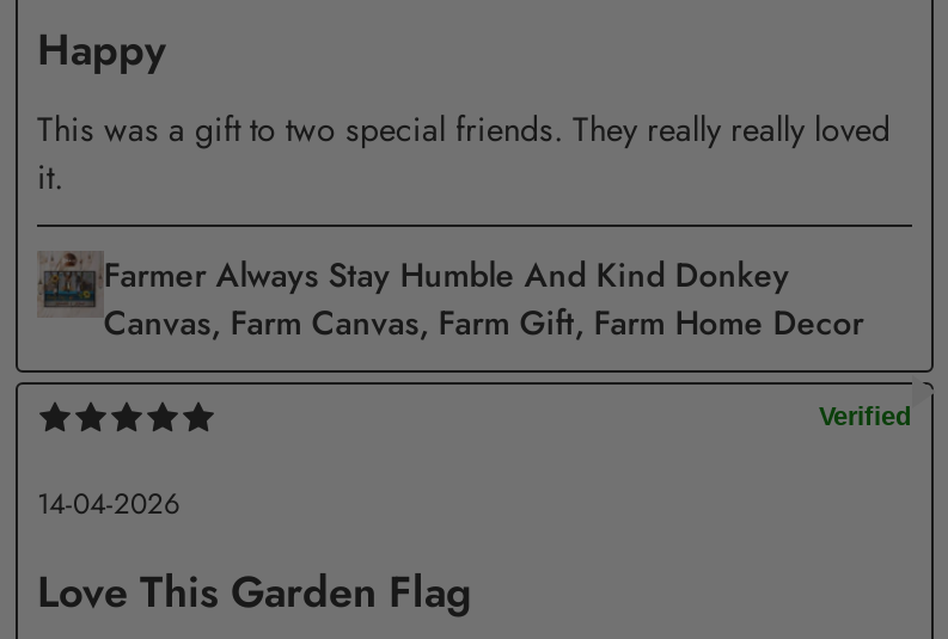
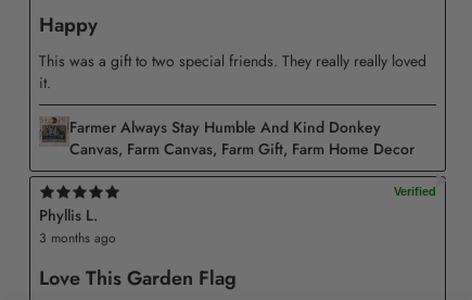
- 14-04-2026
+ Phyllis L.
+ 3 months ago
